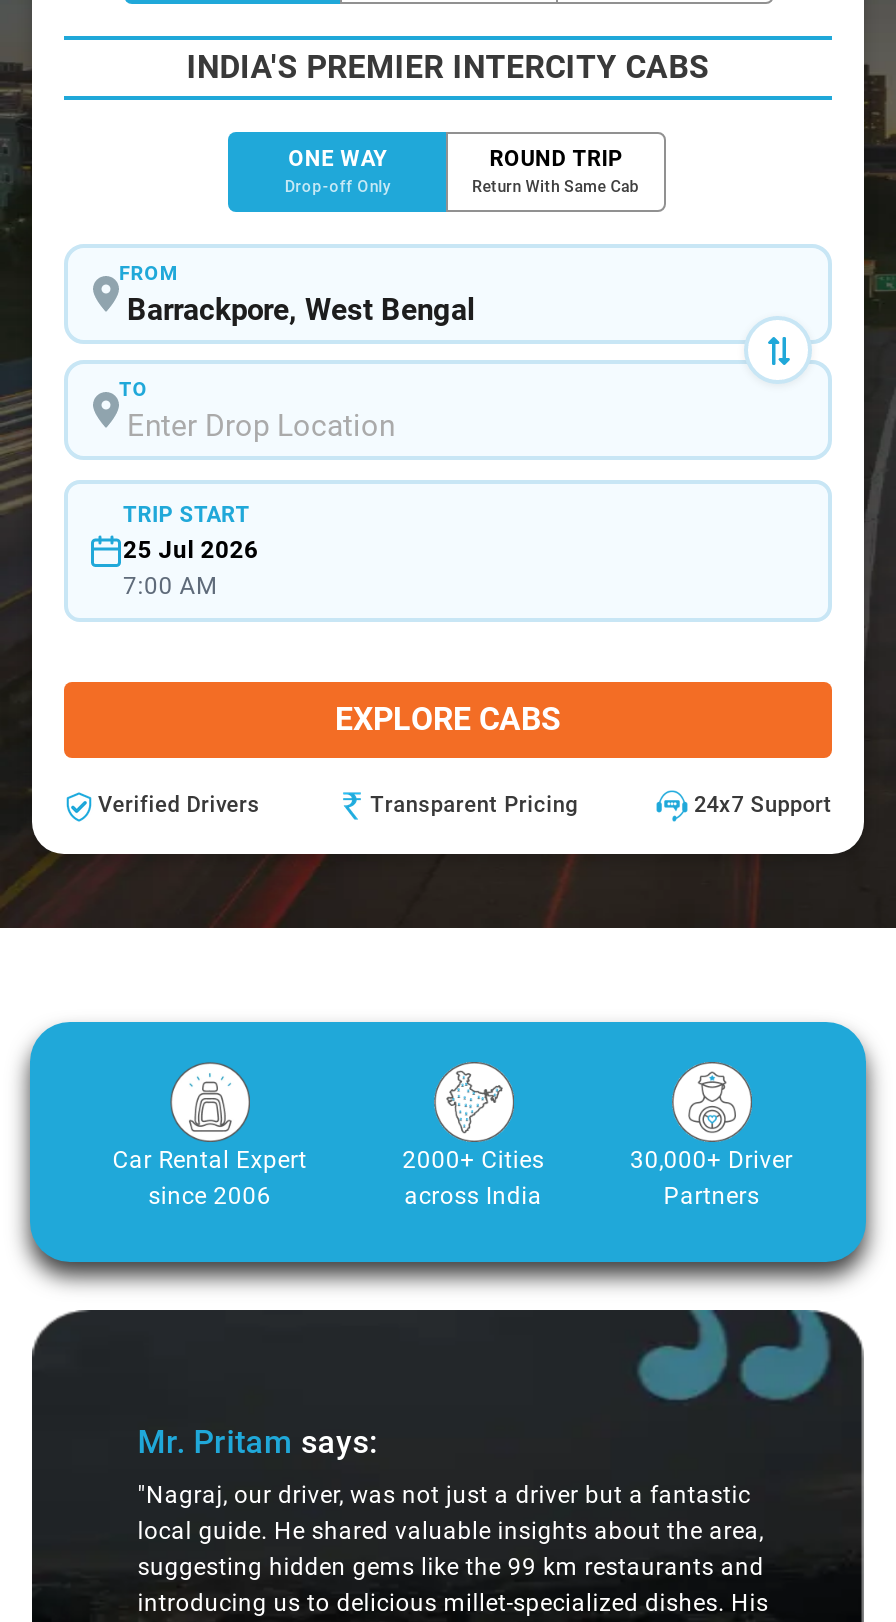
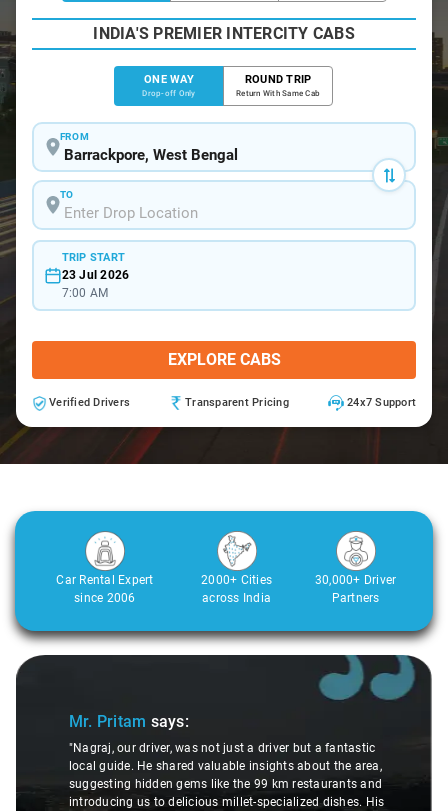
- 25 Jul 2026
+ 23 Jul 2026
